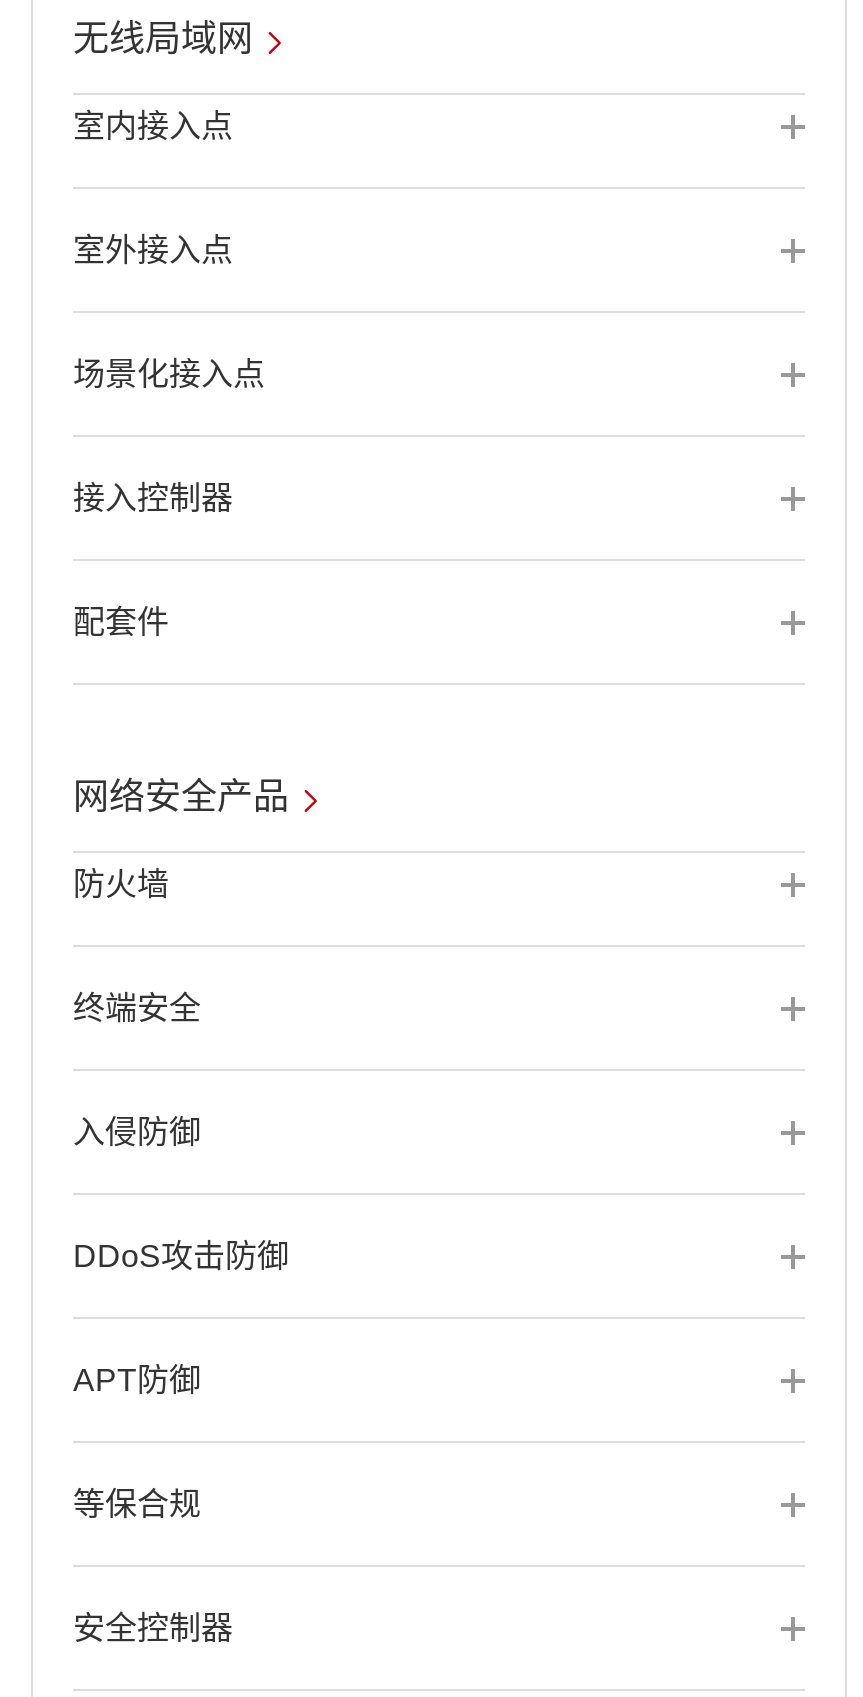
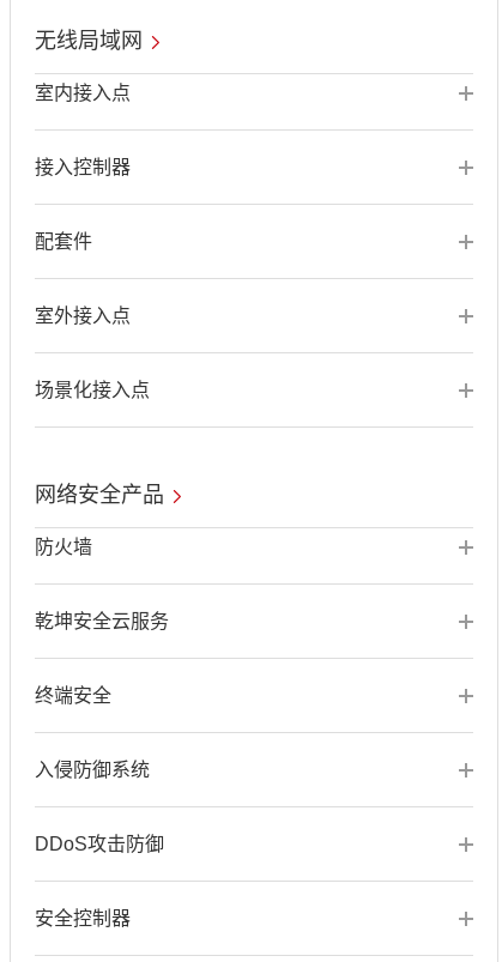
moved down: 室外接入点

moved down: 场景化接入点

moved up: 接入控制器 | 配套件

+ 乾坤安全云服务

moved down: 终端安全

- 入侵防御
+ 入侵防御系统

moved down: DDoS攻击防御

- APT防御

- 等保合规
